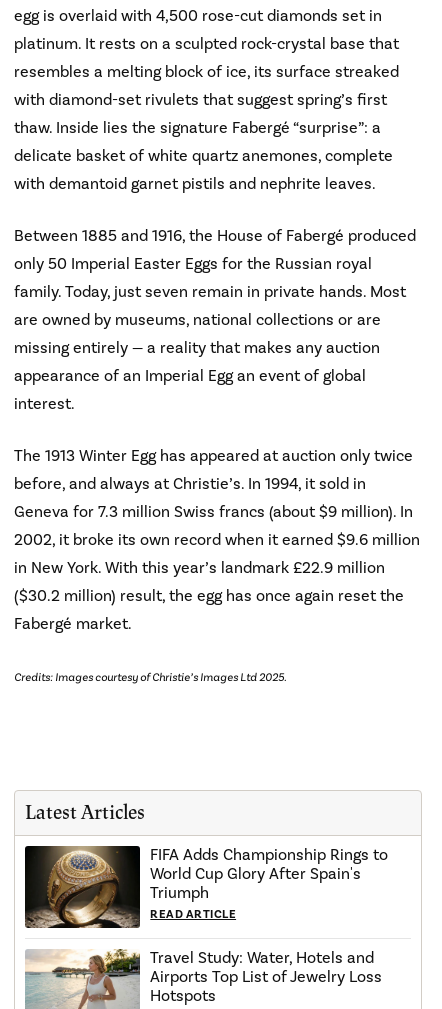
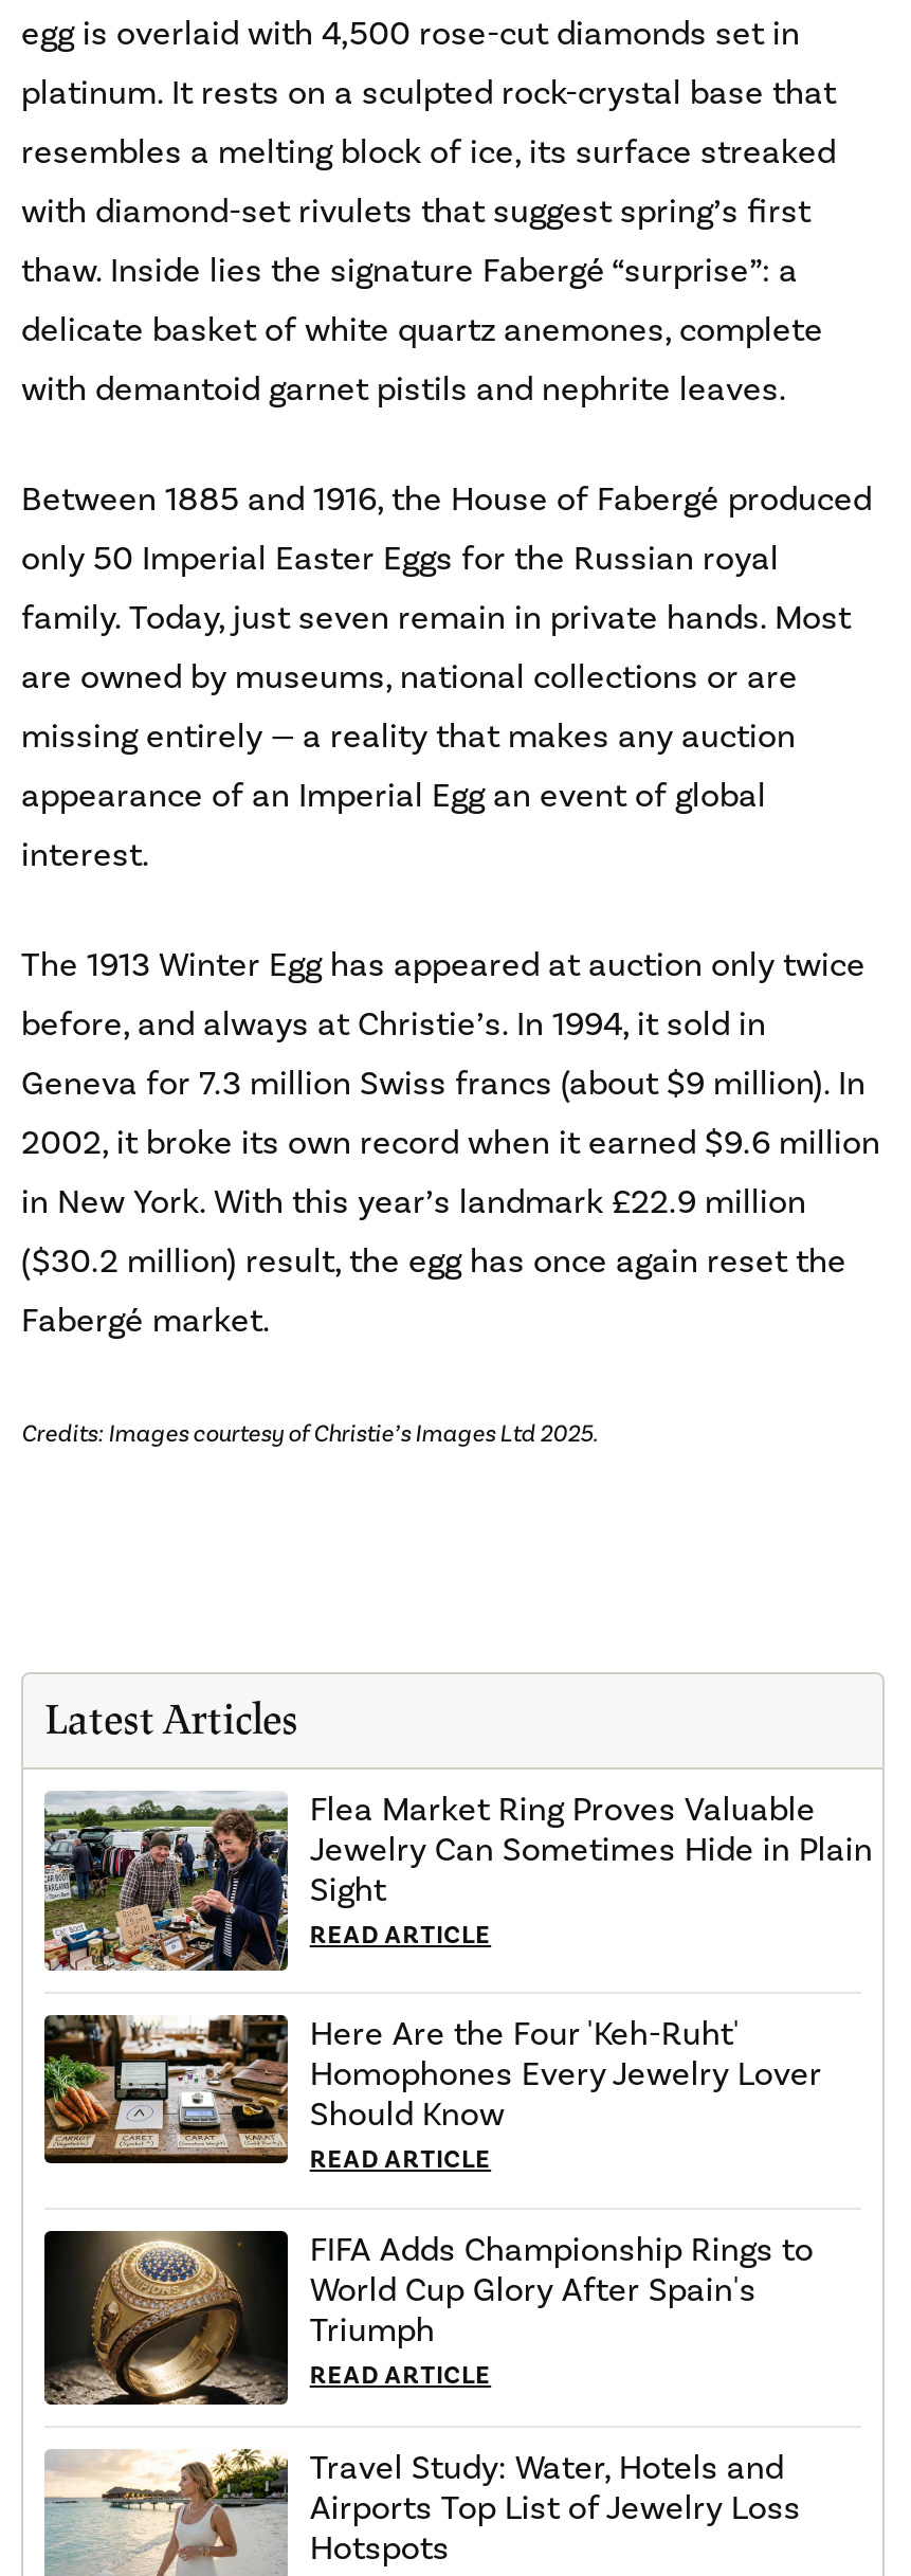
+ [image]
+ Flea Market Ring Proves Valuable
+ Jewelry Can Sometimes Hide in Plain
+ Sight
+ READ ARTICLE
+ Here Are the Four 'Keh-Ruht'
+ Homophones Every Jewelry Lover
+ Should Know
+ READ ARTICLE

+ [image]
